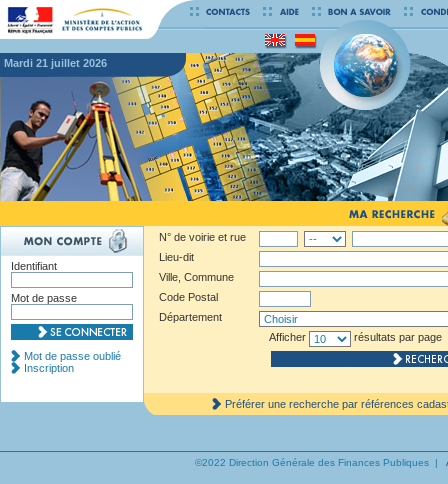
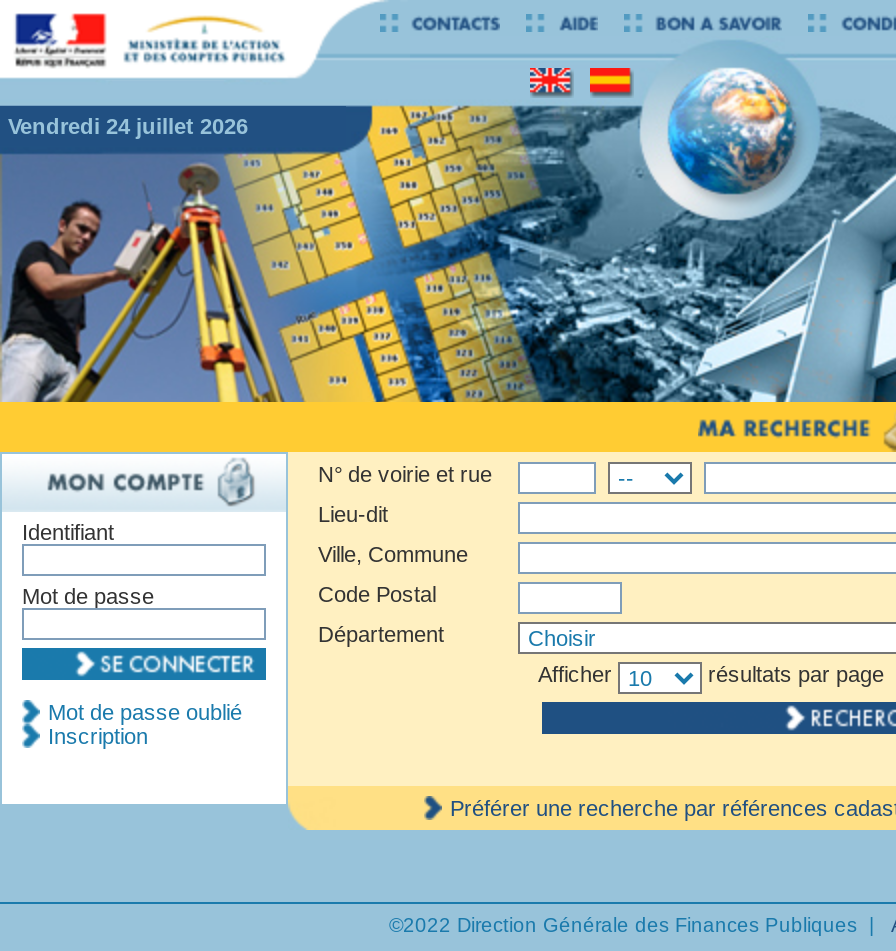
- mardi 21 juillet 2026
+ vendredi 24 juillet 2026
